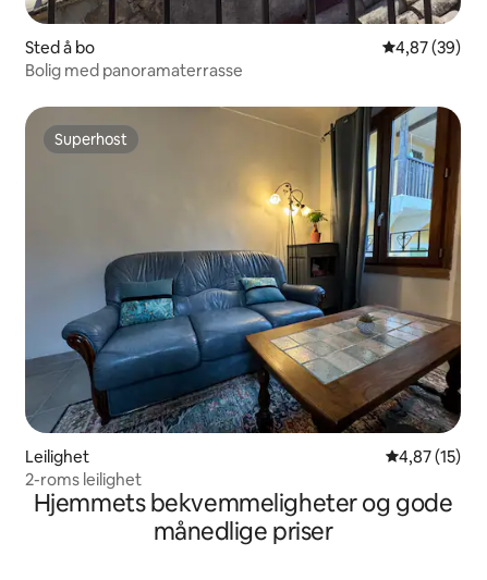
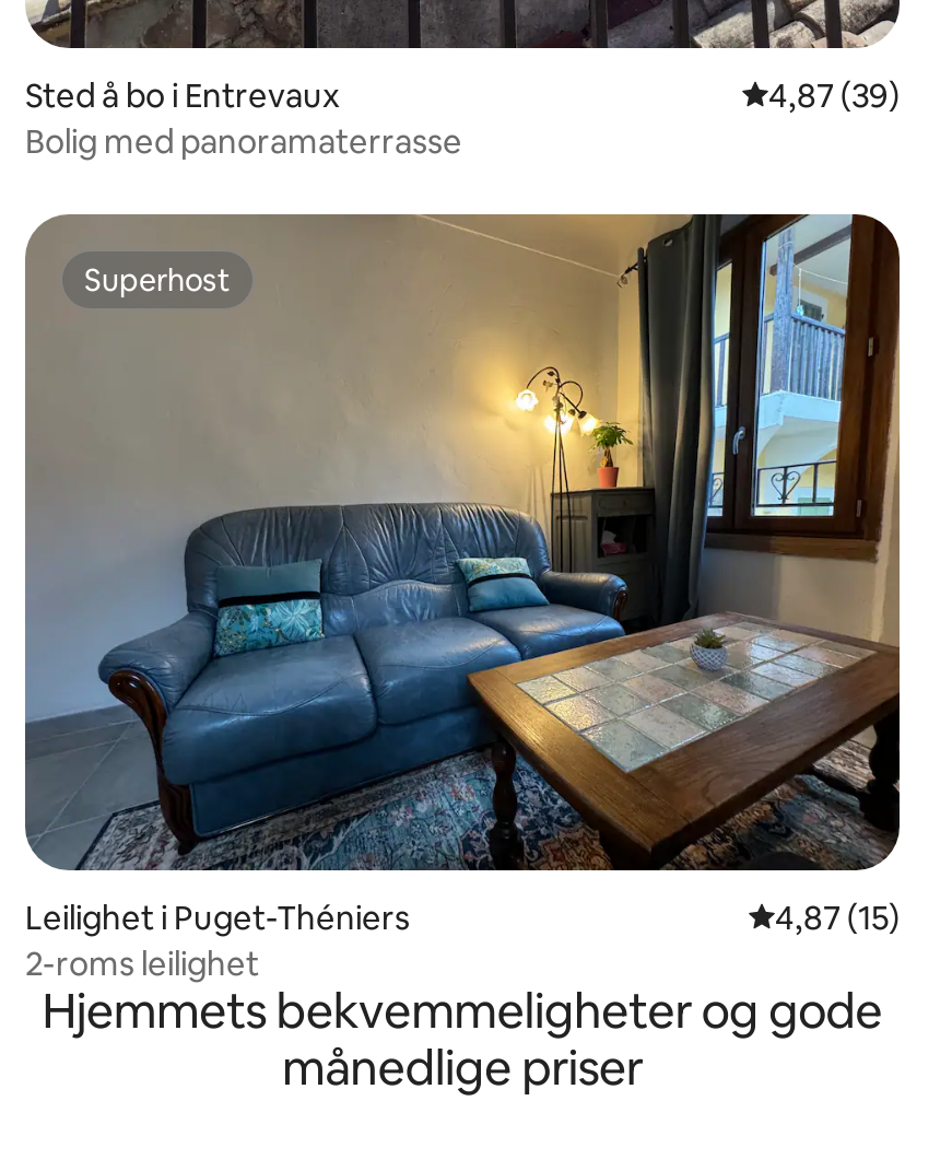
- Sted å bo
+ Sted å bo i Entrevaux

- Leilighet
+ Leilighet i Puget-Théniers
